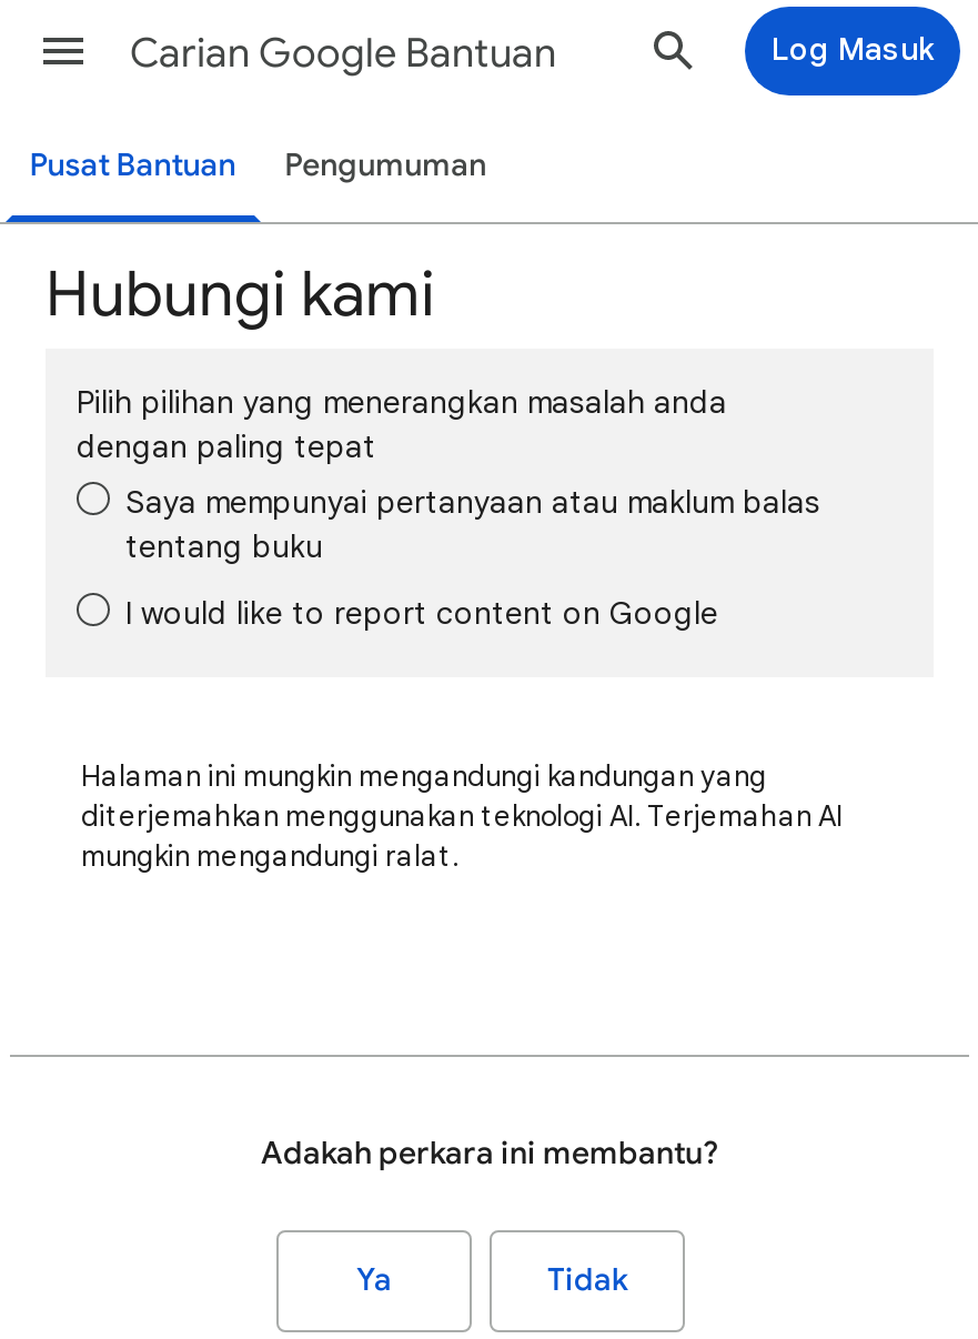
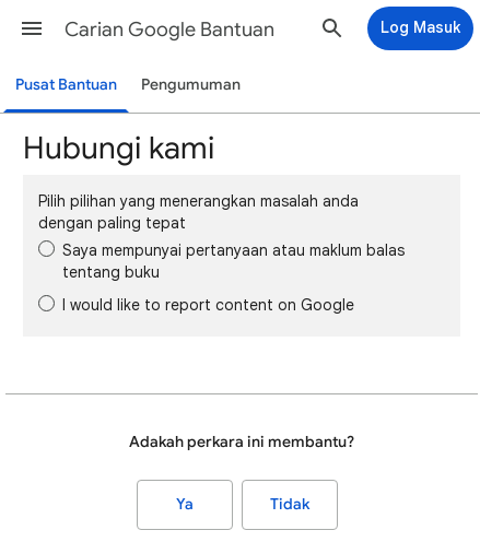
- Halaman ini mungkin mengandungi kandungan yang
- diterjemahkan menggunakan teknologi AI. Terjemahan AI
- mungkin mengandungi ralat.
